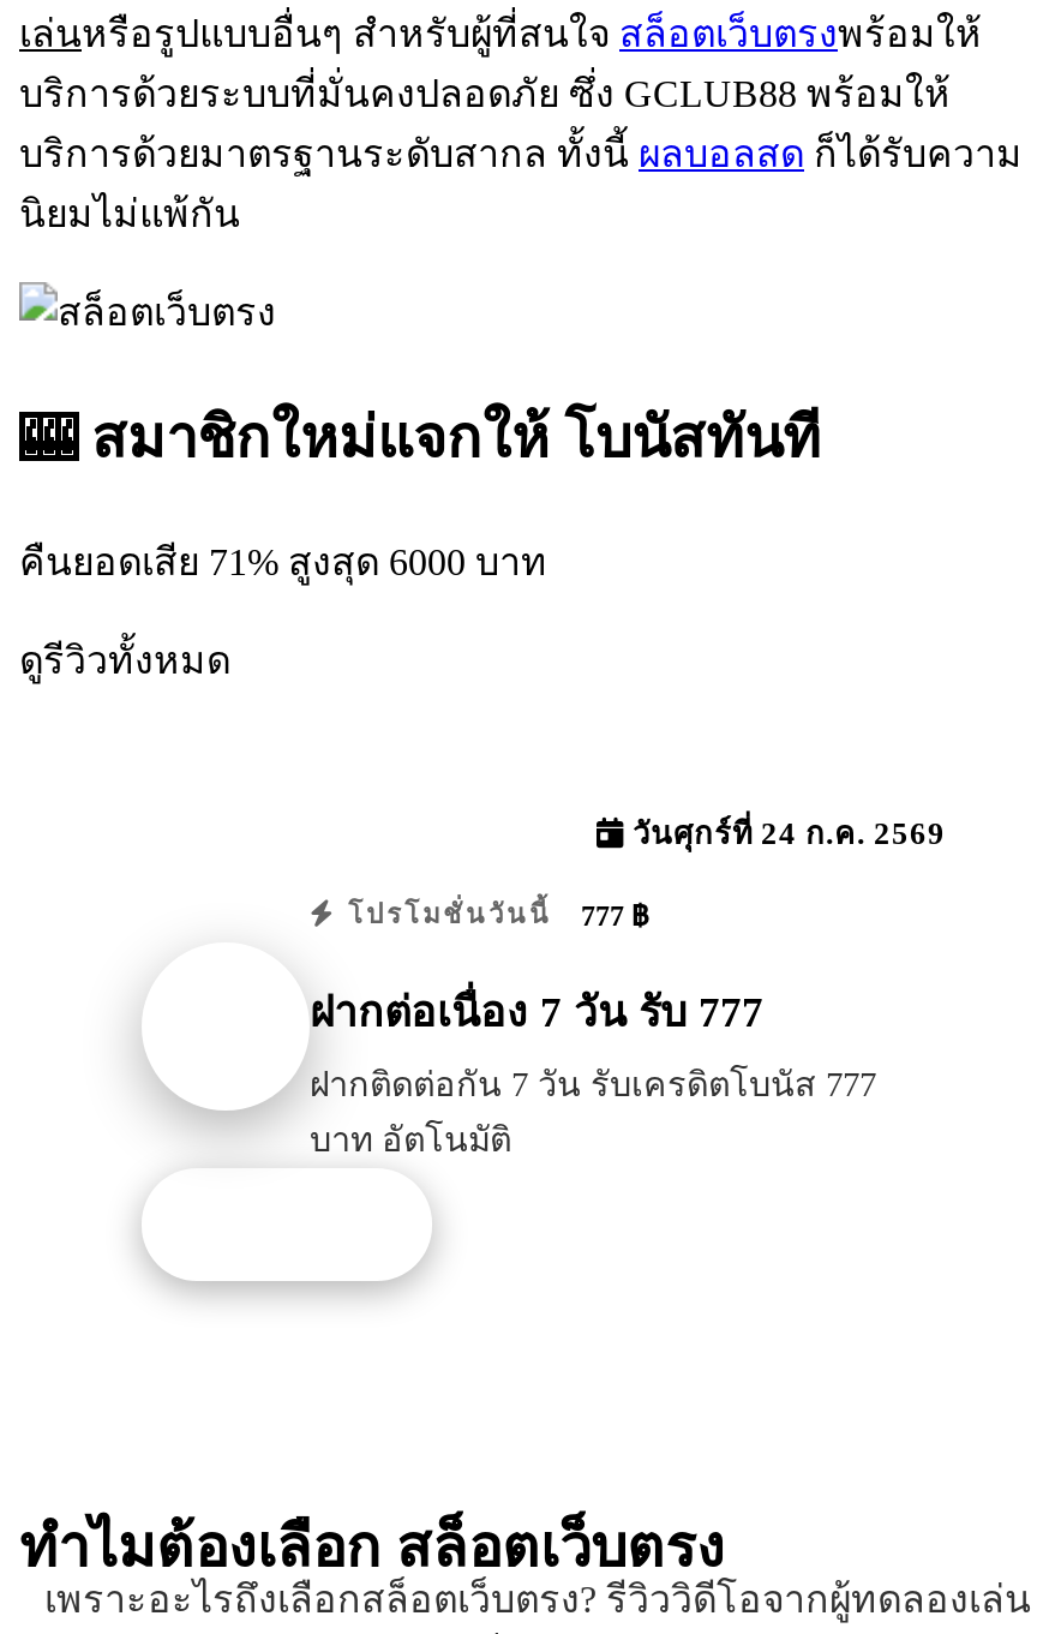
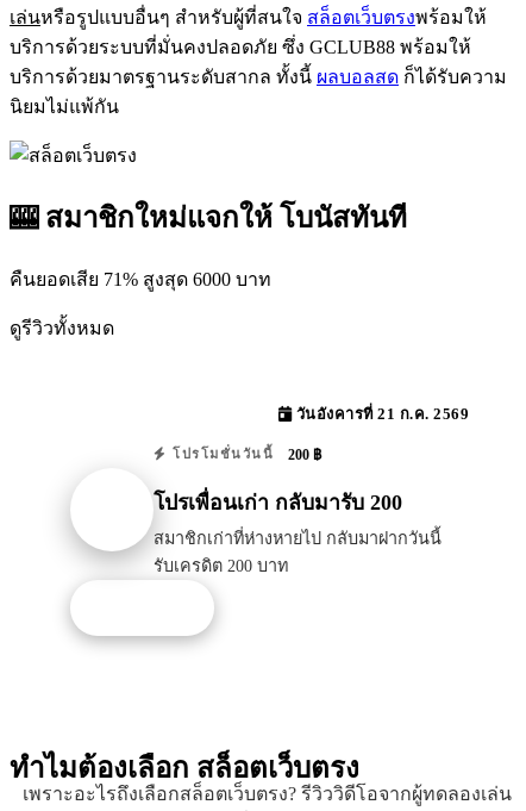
- วันศุกร์ที่ 24 ก.ค. 2569
+ วันอังคารที่ 21 ก.ค. 2569

- โปรโมชั่นวันนี้ 777 ฿
+ โปรโมชั่นวันนี้ 200 ฿

- ฝากต่อเนื่อง 7 วัน รับ 777
+ โปรเพื่อนเก่า กลับมารับ 200

- ฝากติดต่อกัน 7 วัน รับเครดิตโบนัส 777
- บาท อัตโนมัติ
+ สมาชิกเก่าที่ห่างหายไป กลับมาฝากวันนี้
+ รับเครดิต 200 บาท
